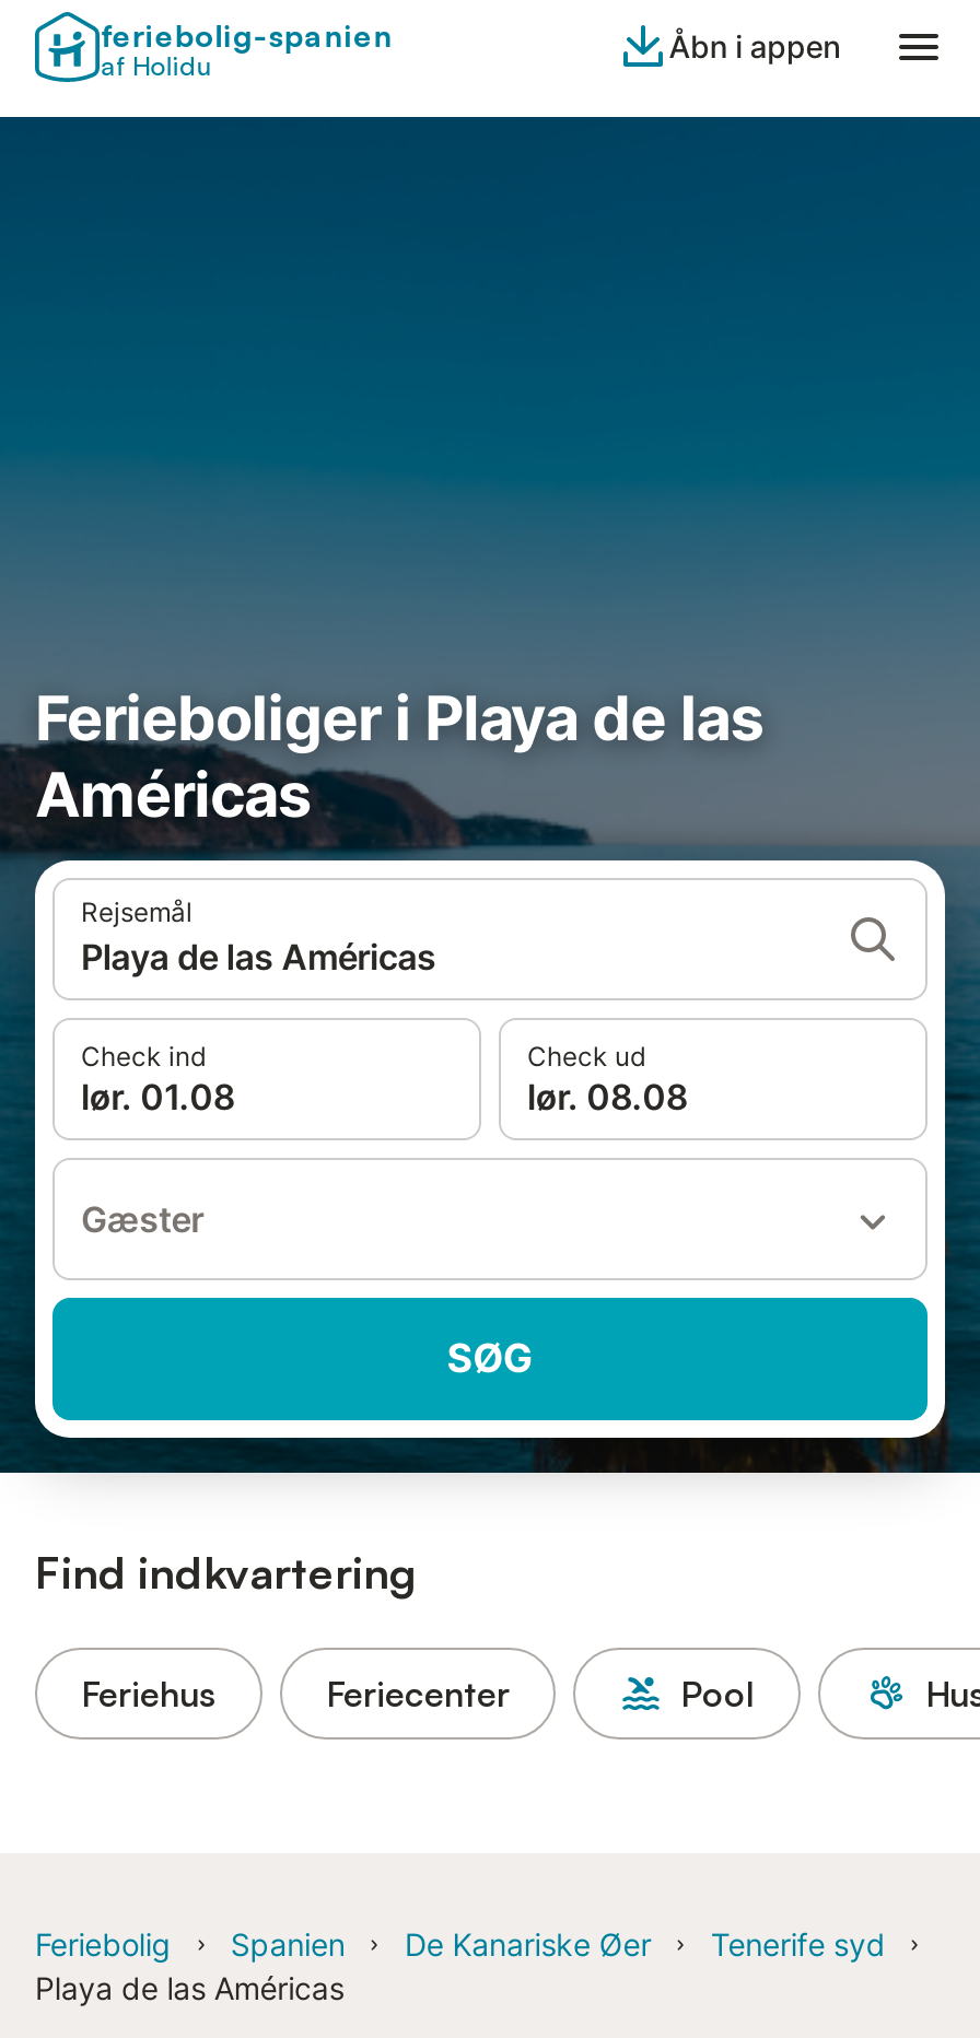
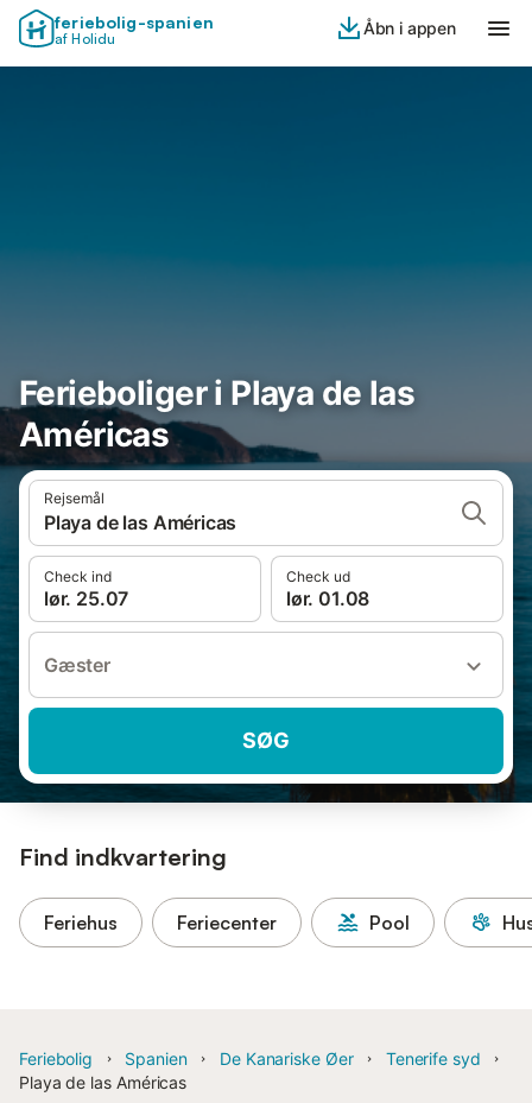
- lør. 01.08
+ lør. 25.07

- lør. 08.08
+ lør. 01.08
